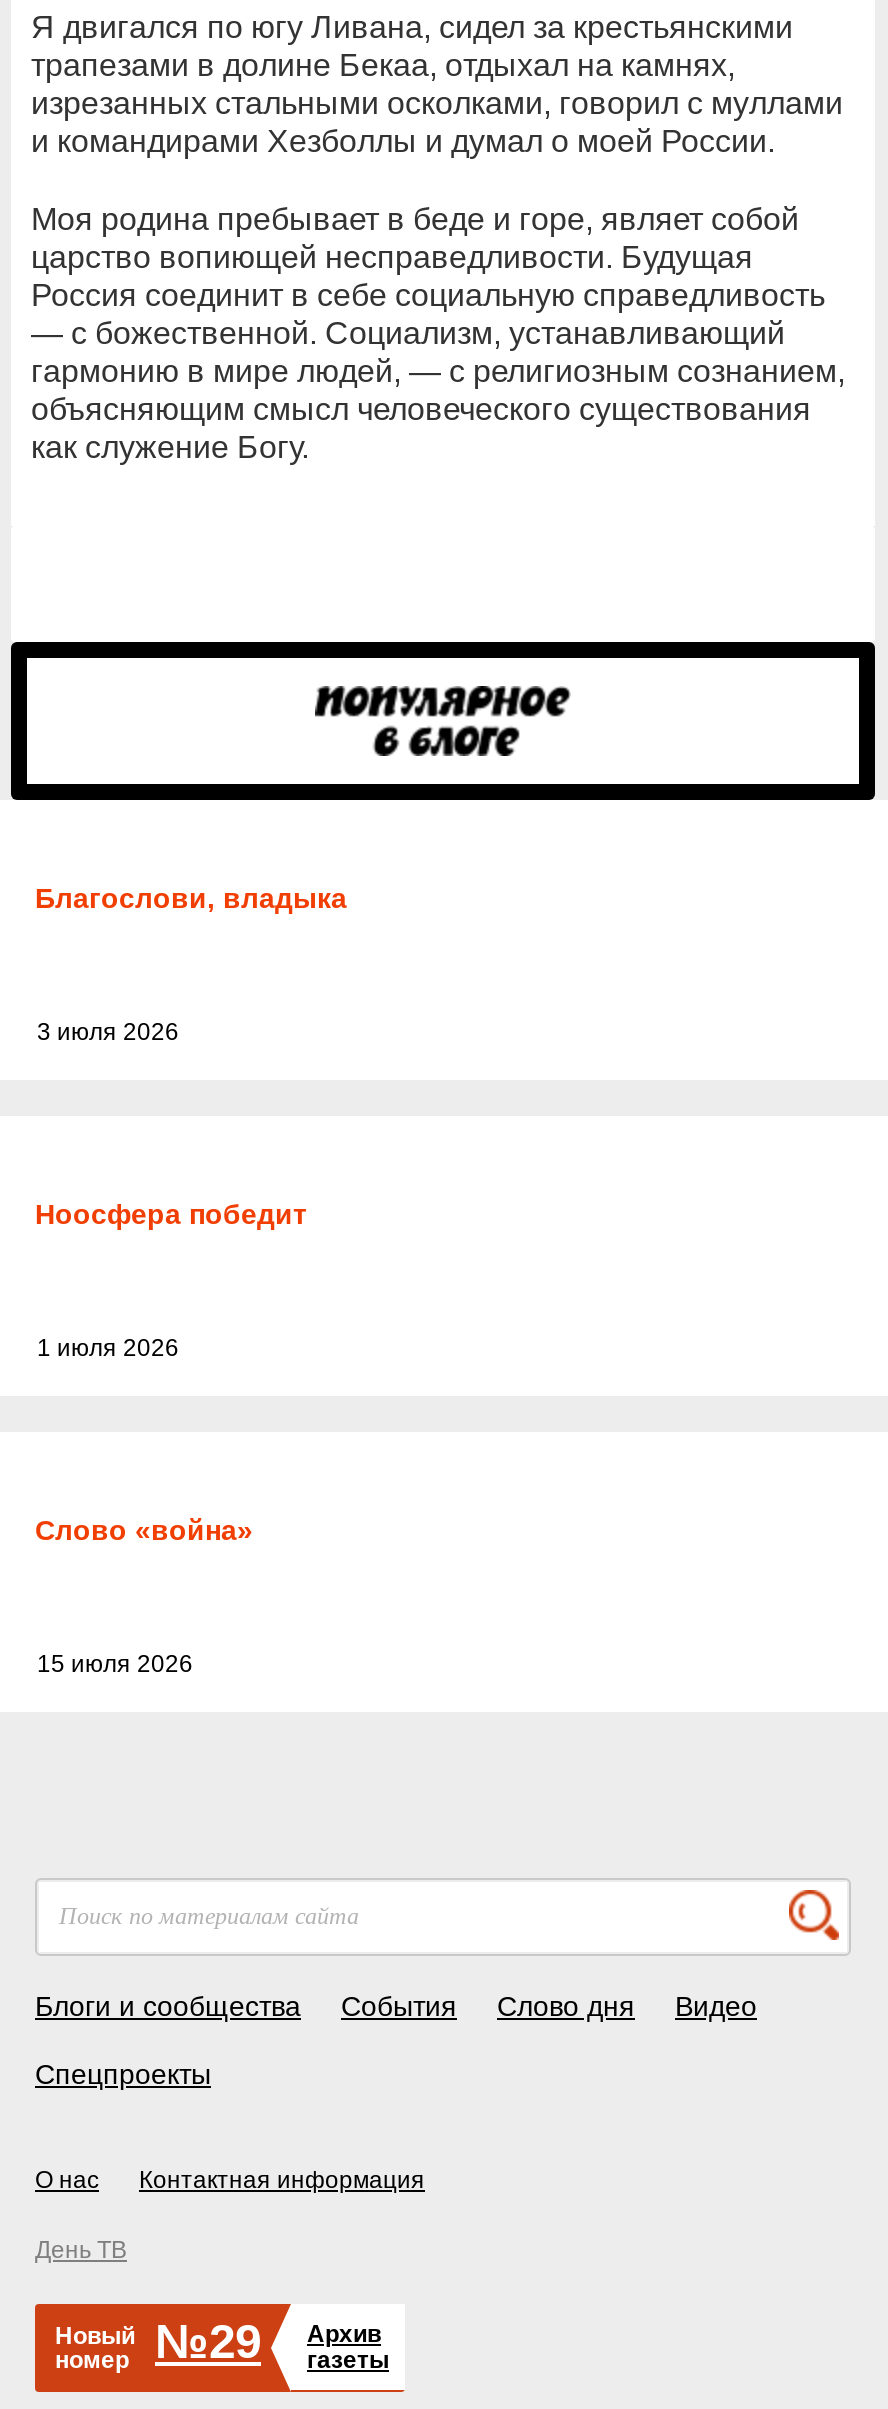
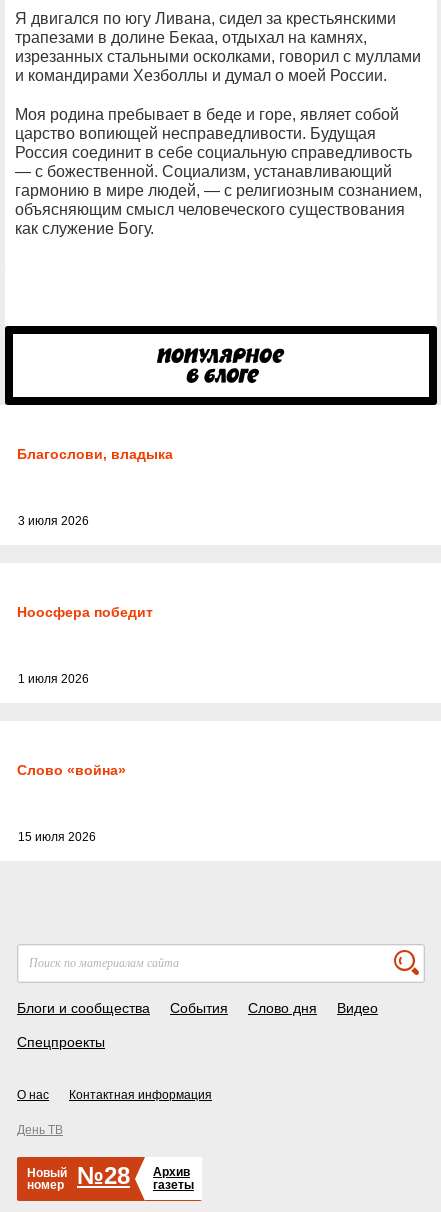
- Новый номер №29 Архив газеты
+ Новый номер №28 Архив газеты
